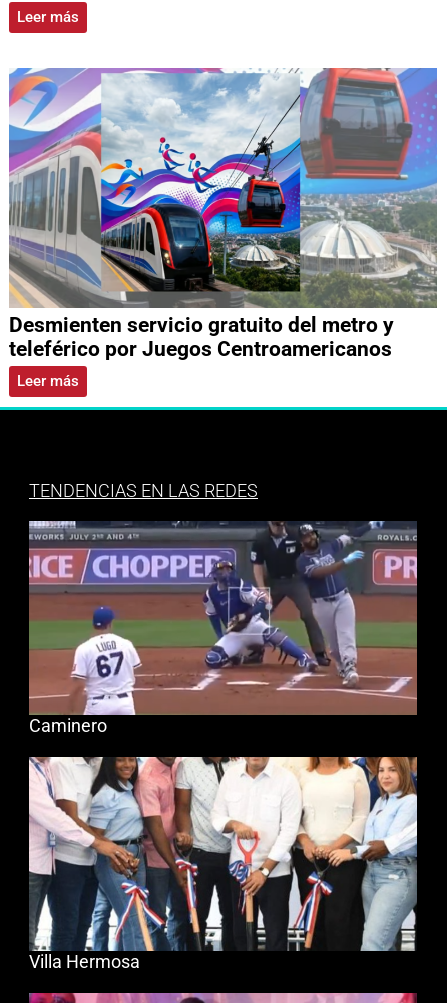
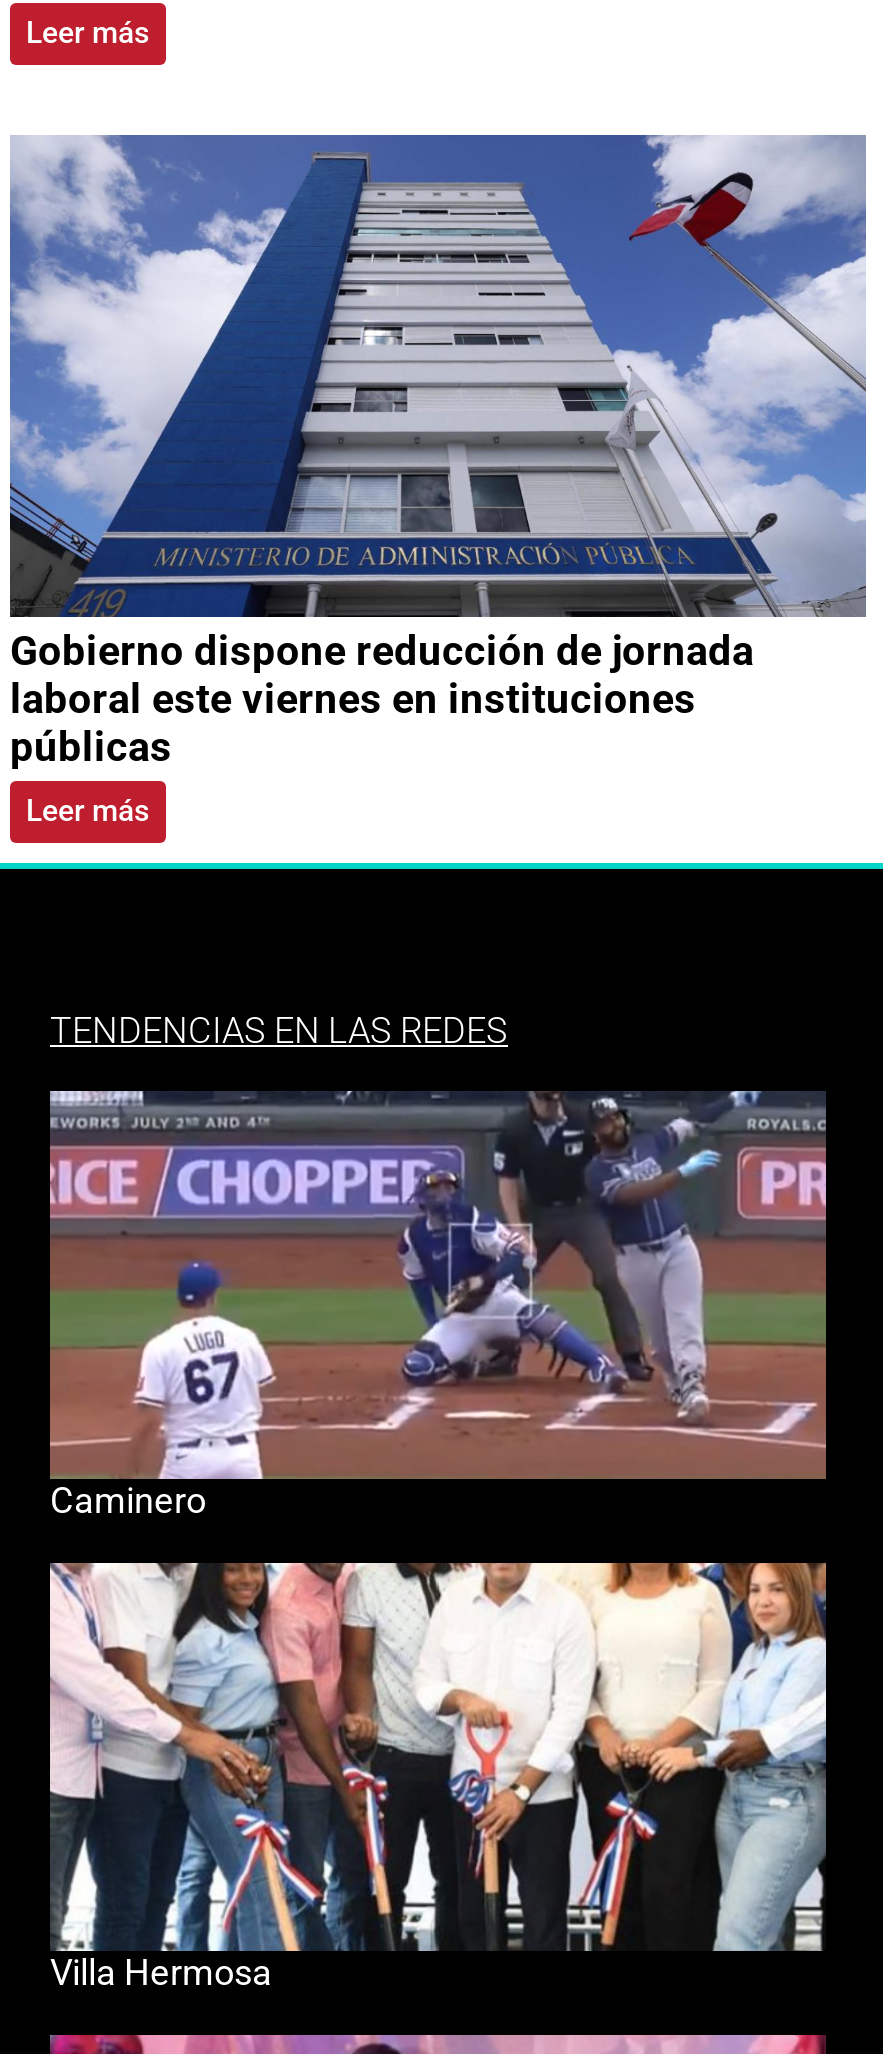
- [image]
- Desmienten servicio gratuito del metro y
- teleférico por Juegos Centroamericanos
+ [image]
+ Gobierno dispone reducción de jornada
+ laboral este viernes en instituciones
+ públicas
